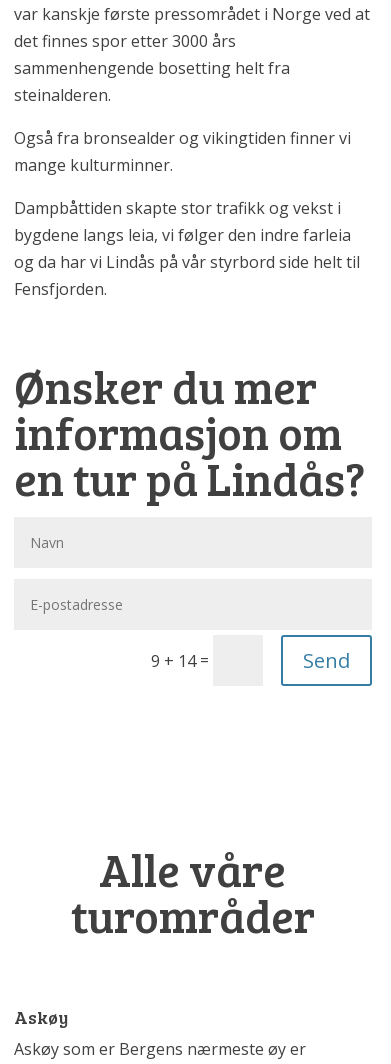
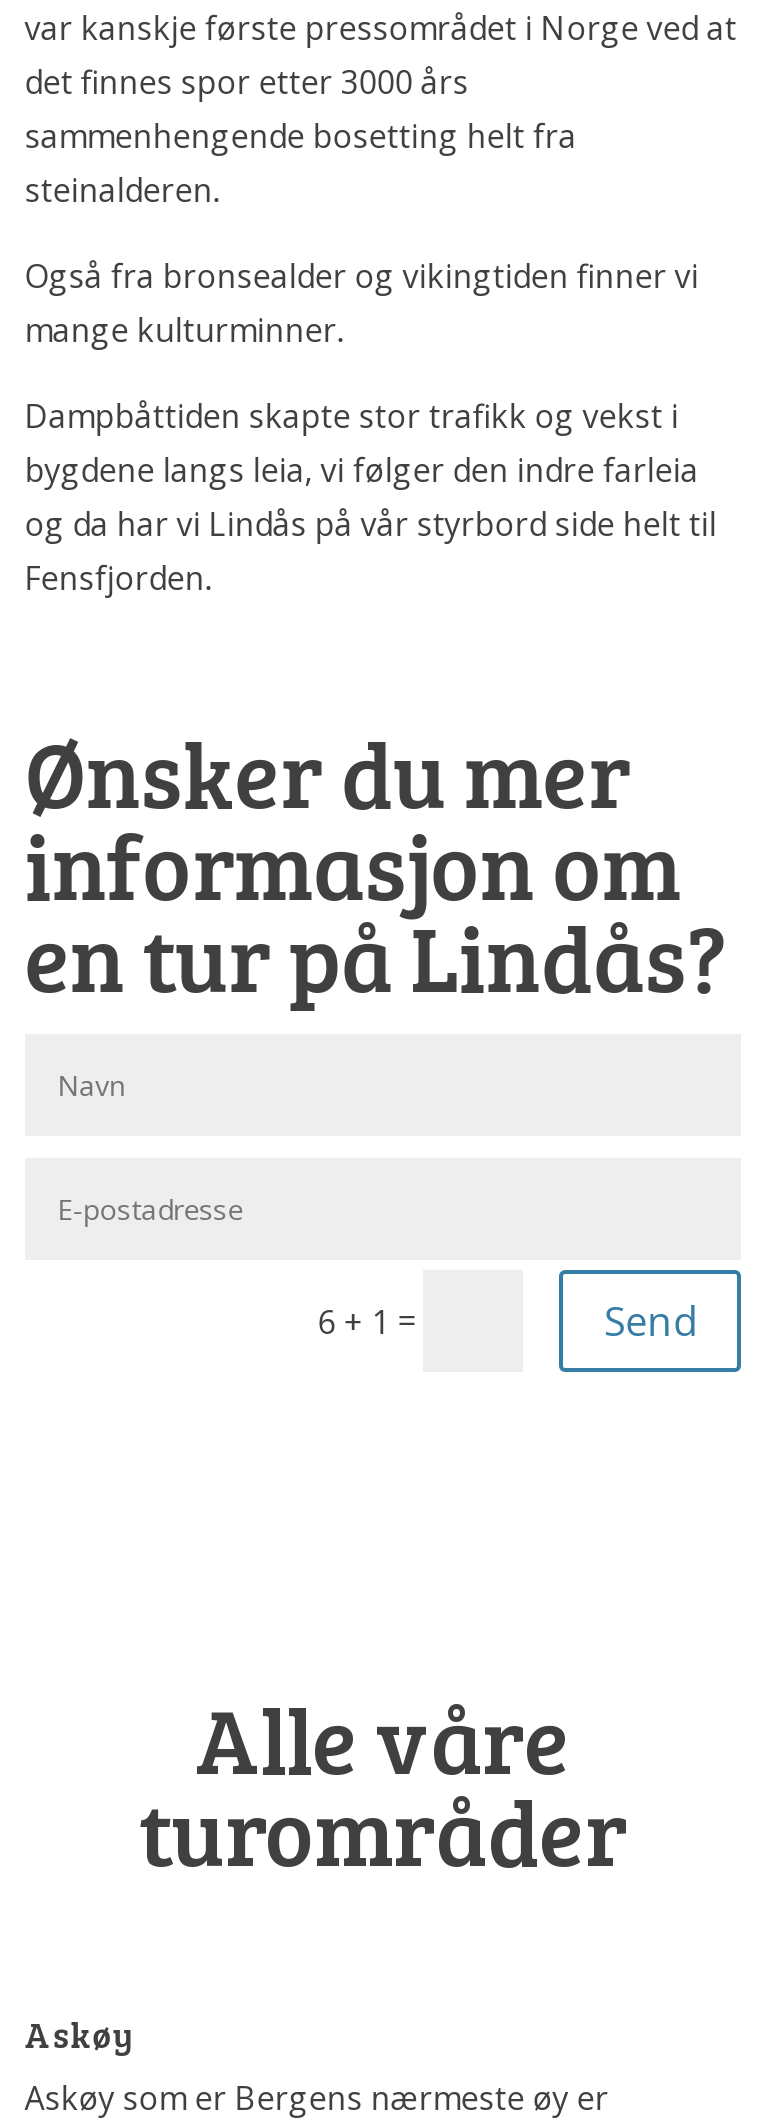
- 9 + 14 =
+ 6 + 1 =
